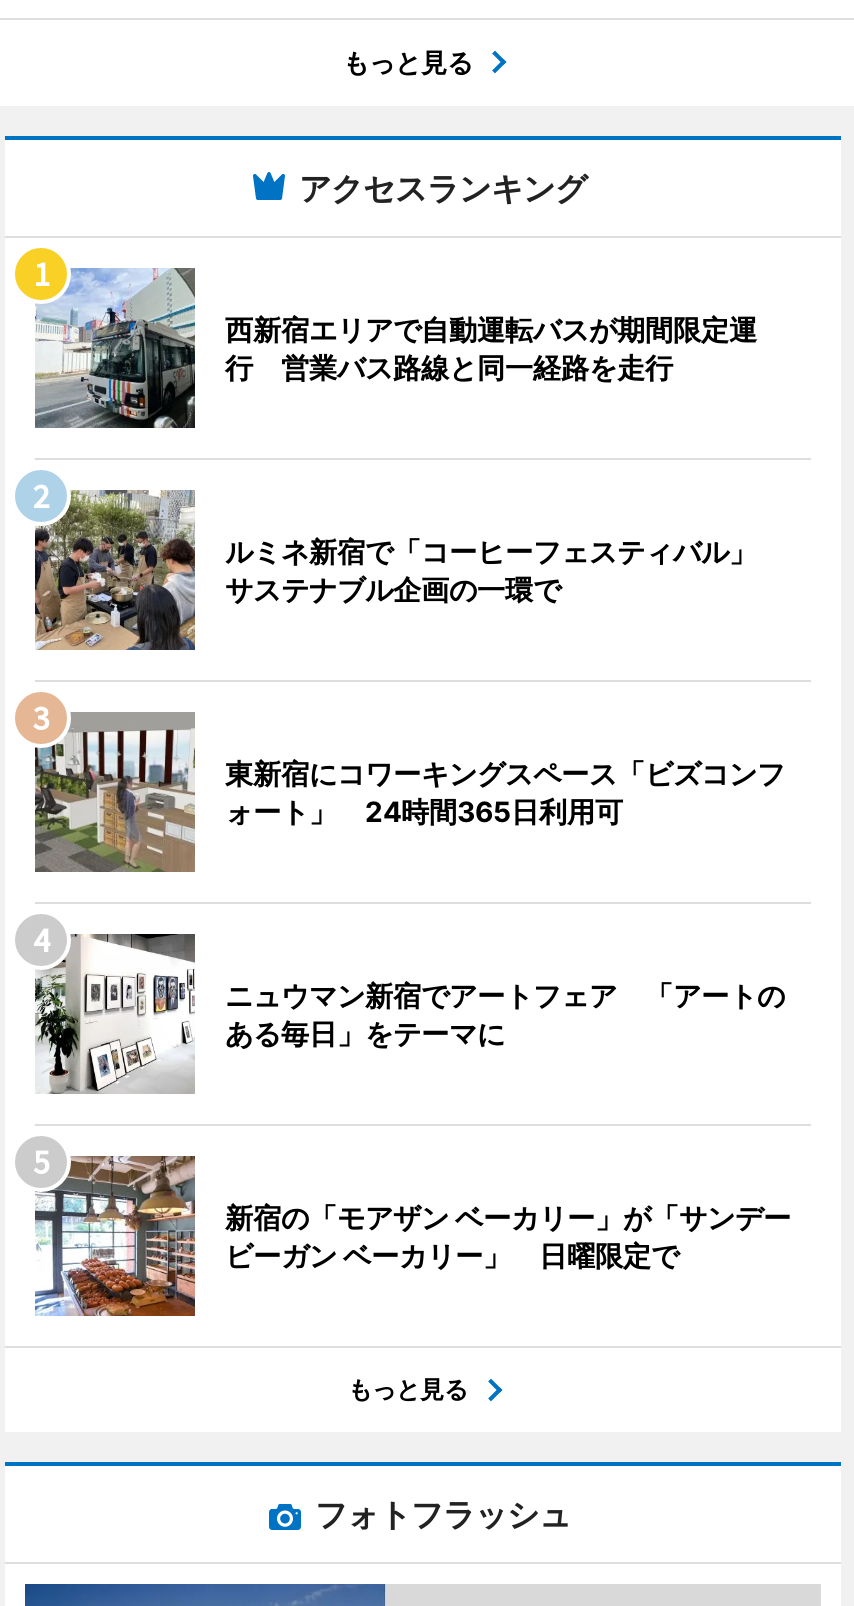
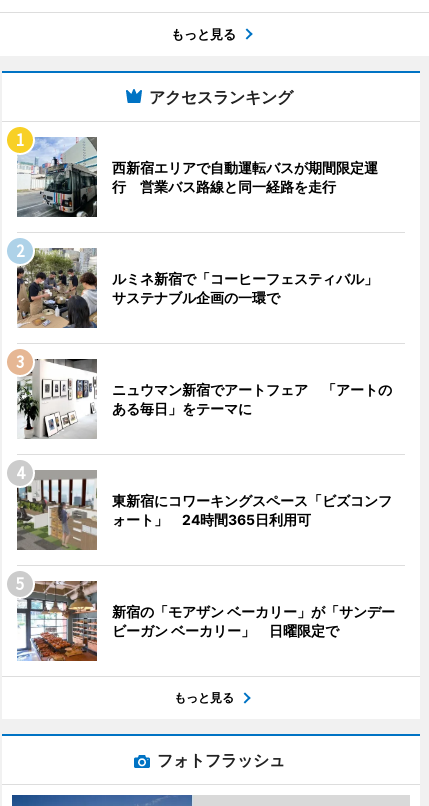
moved down: [image] | 東新宿にコワーキングスペース「ビズコンフ | ォート」 24時間365日利用可

moved up: [image] | ニュウマン新宿でアートフェア 「アートの | ある毎日」をテーマに
